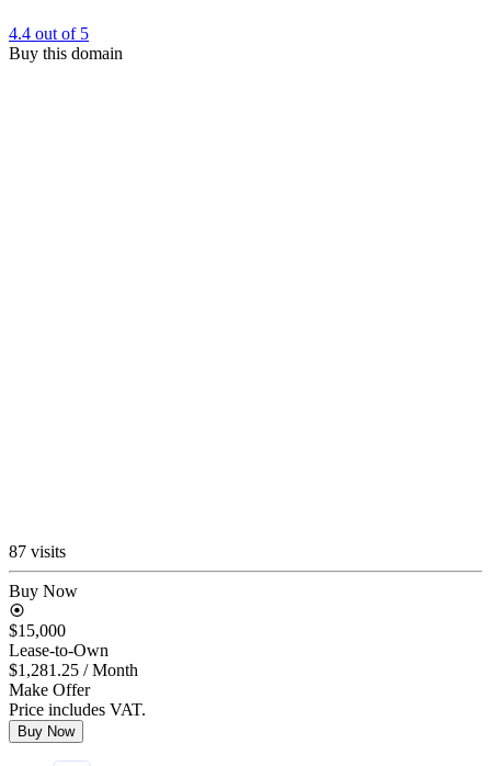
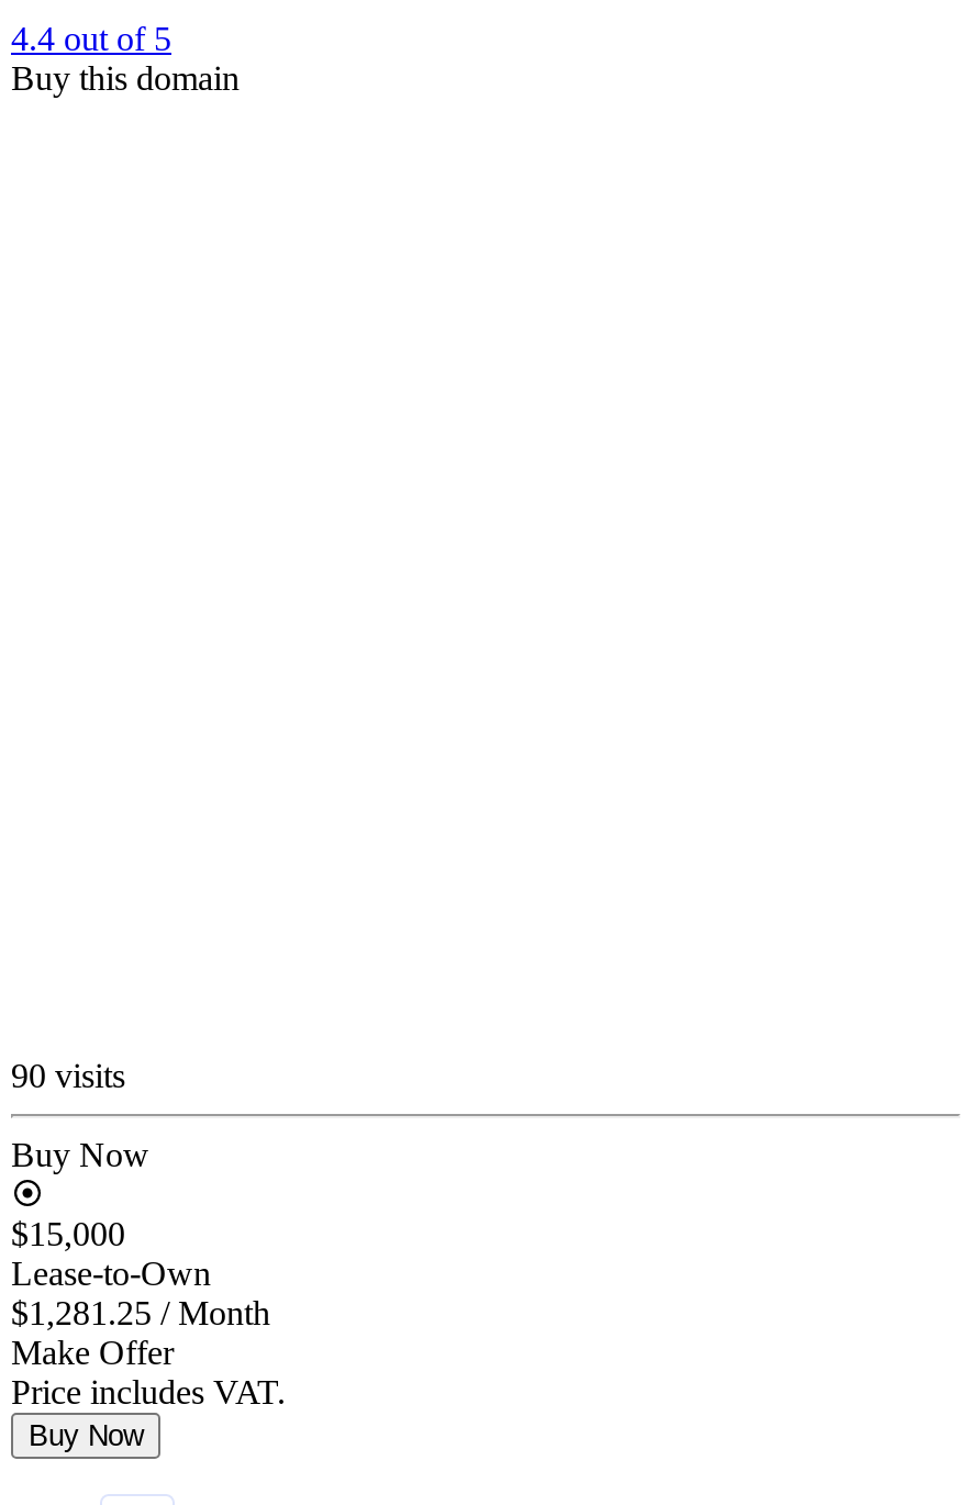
- 87 visits
+ 90 visits
